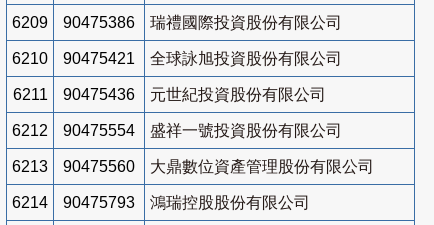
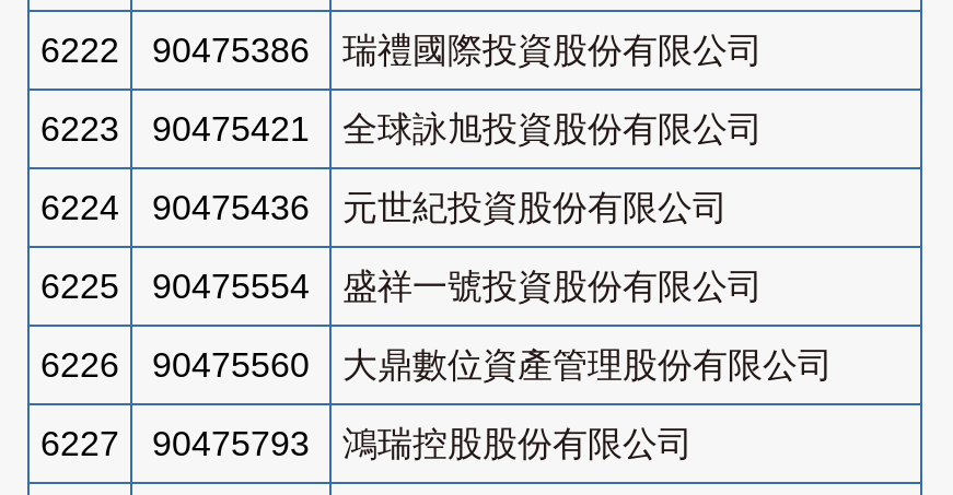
- 6209 90475386 瑞禮國際投資股份有限公司
+ 6222 90475386 瑞禮國際投資股份有限公司

- 6210 90475421 全球詠旭投資股份有限公司
+ 6223 90475421 全球詠旭投資股份有限公司

- 6211 90475436 元世紀投資股份有限公司
+ 6224 90475436 元世紀投資股份有限公司

- 6212 90475554 盛祥一號投資股份有限公司
+ 6225 90475554 盛祥一號投資股份有限公司

- 6213 90475560 大鼎數位資產管理股份有限公司
+ 6226 90475560 大鼎數位資產管理股份有限公司

- 6214 90475793 鴻瑞控股股份有限公司
+ 6227 90475793 鴻瑞控股股份有限公司
